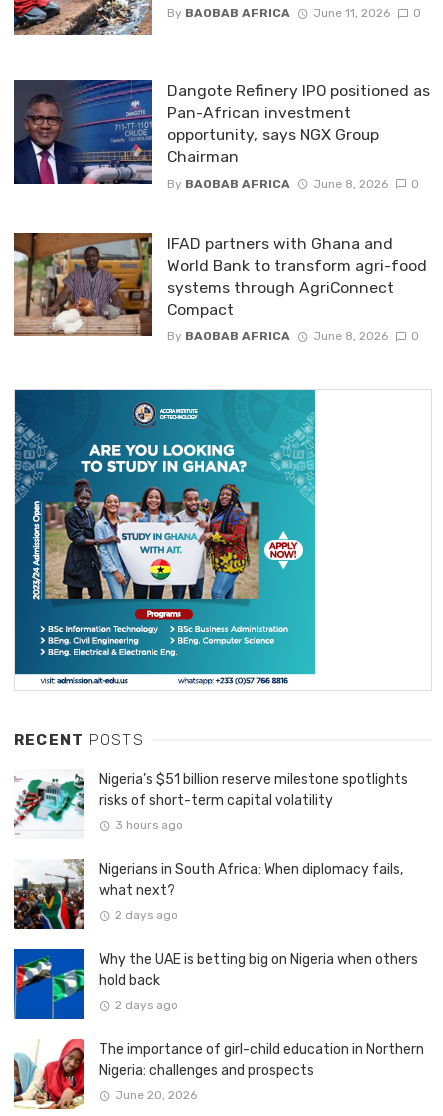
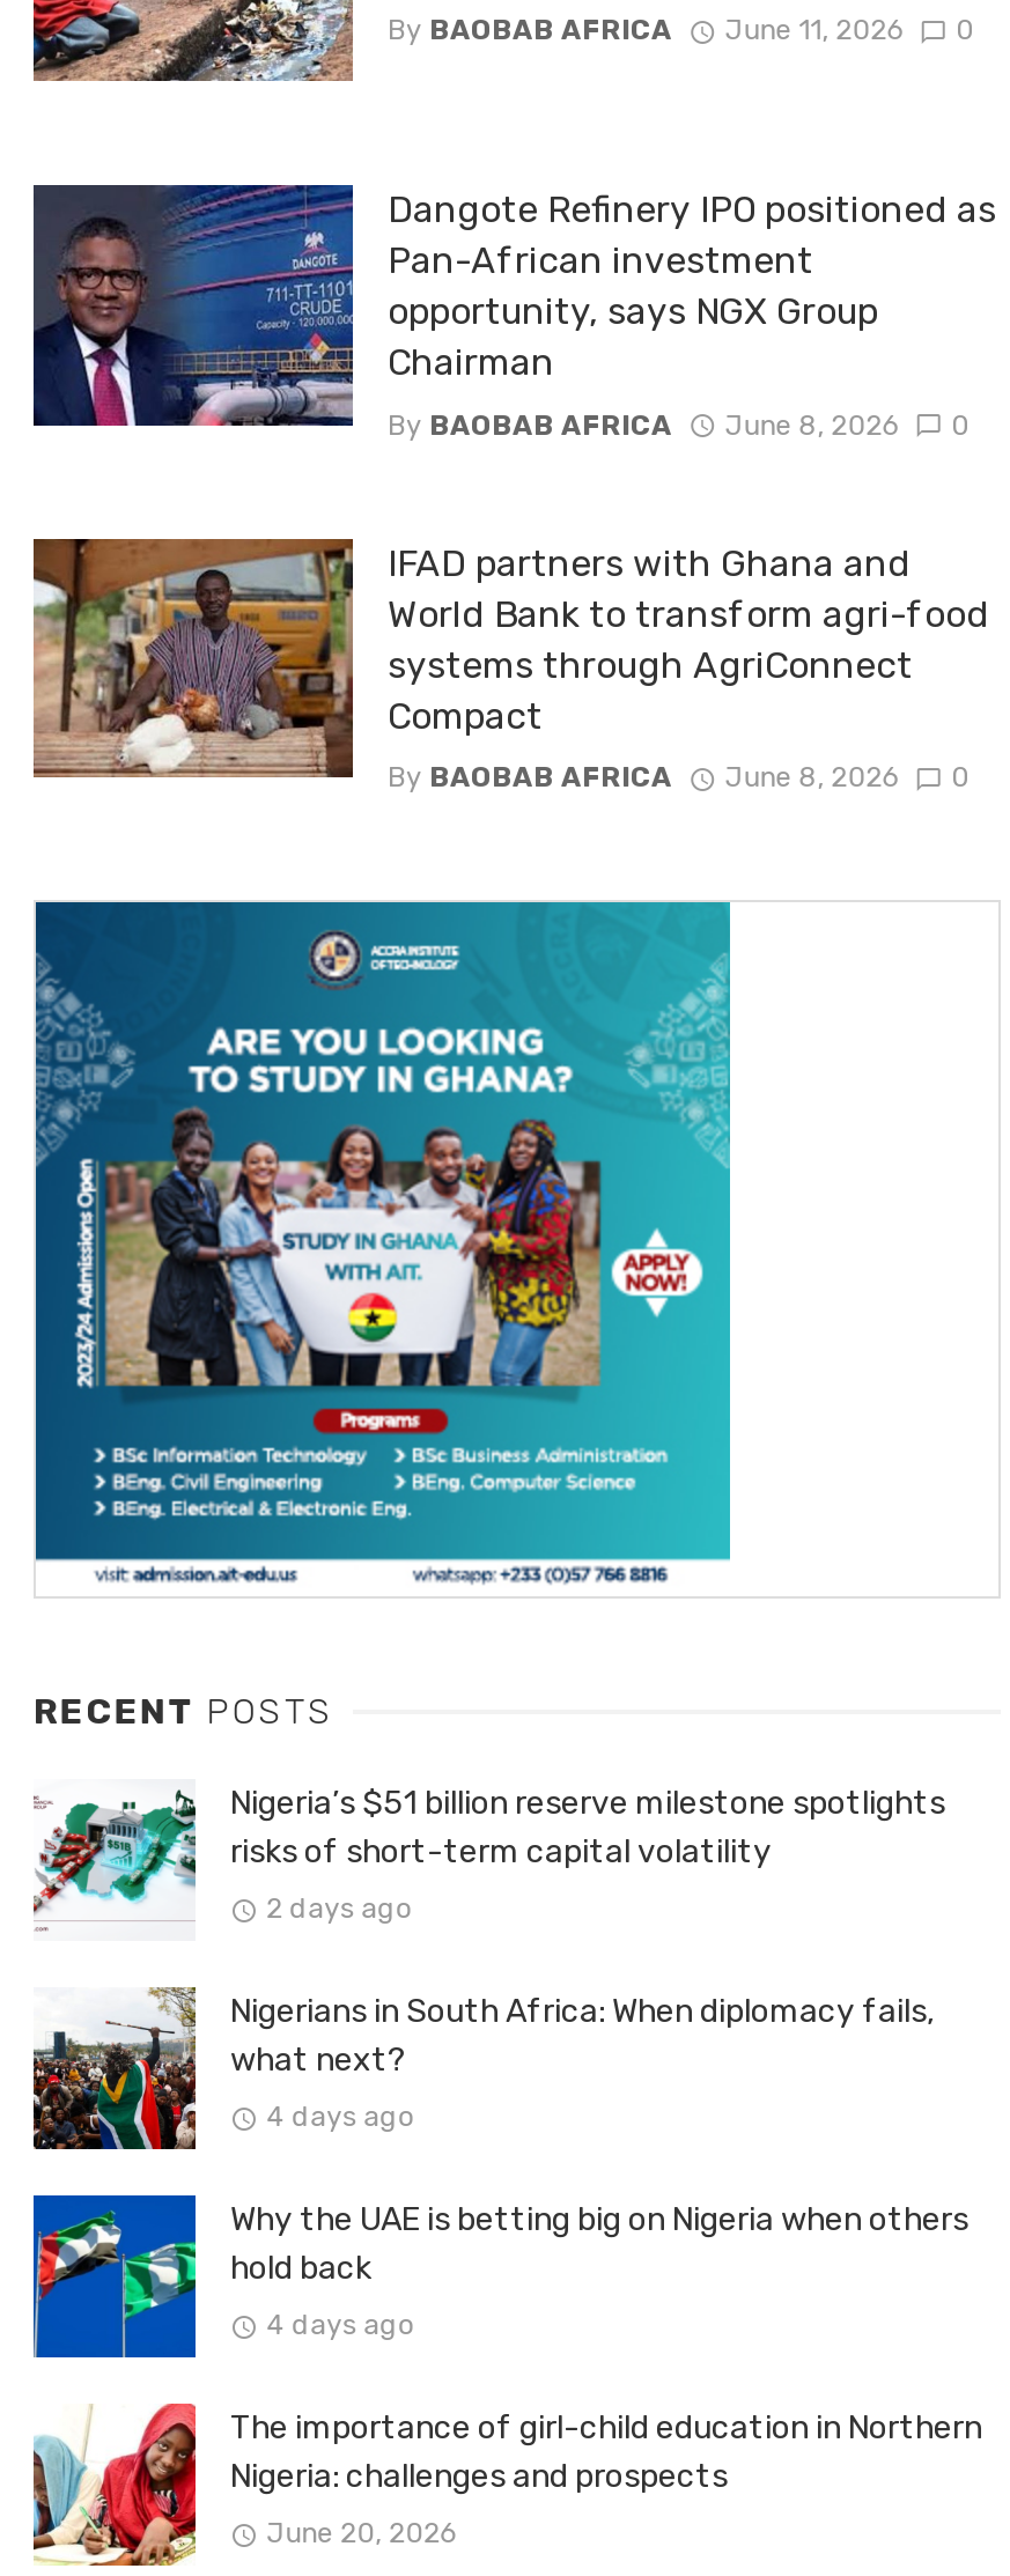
- 3 hours ago
+ 2 days ago

- 2 days ago
+ 4 days ago

- 2 days ago
+ 4 days ago
